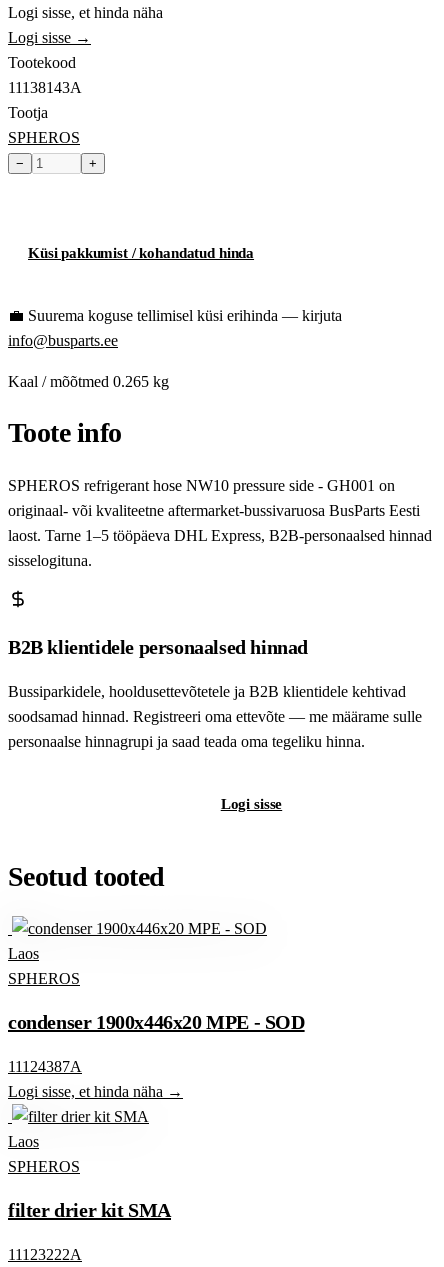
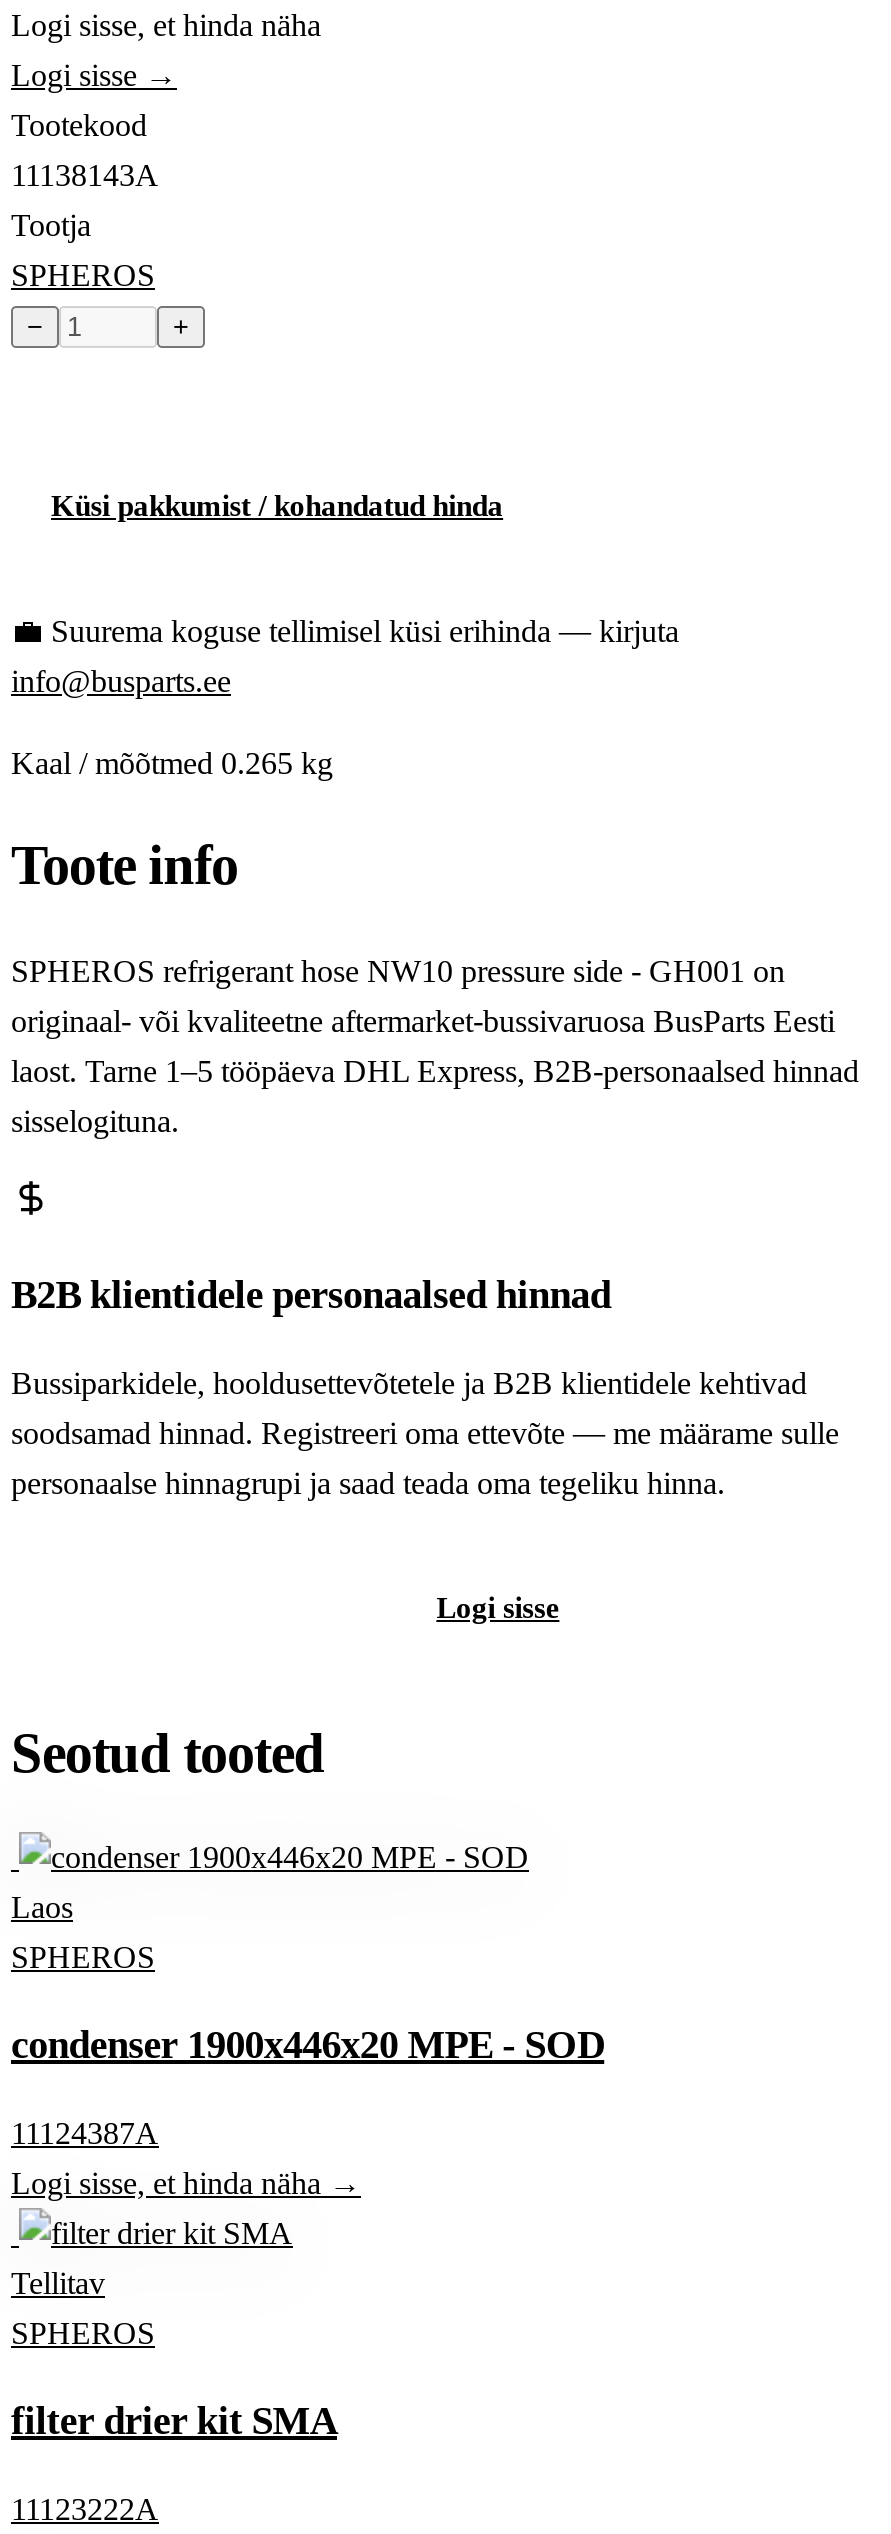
- Laos
+ Tellitav
